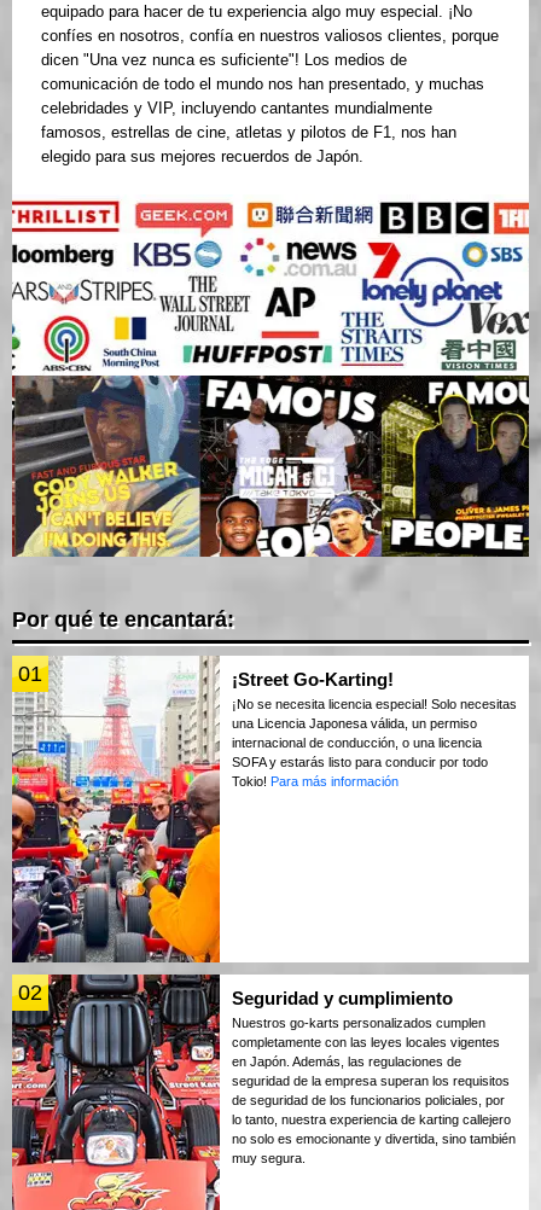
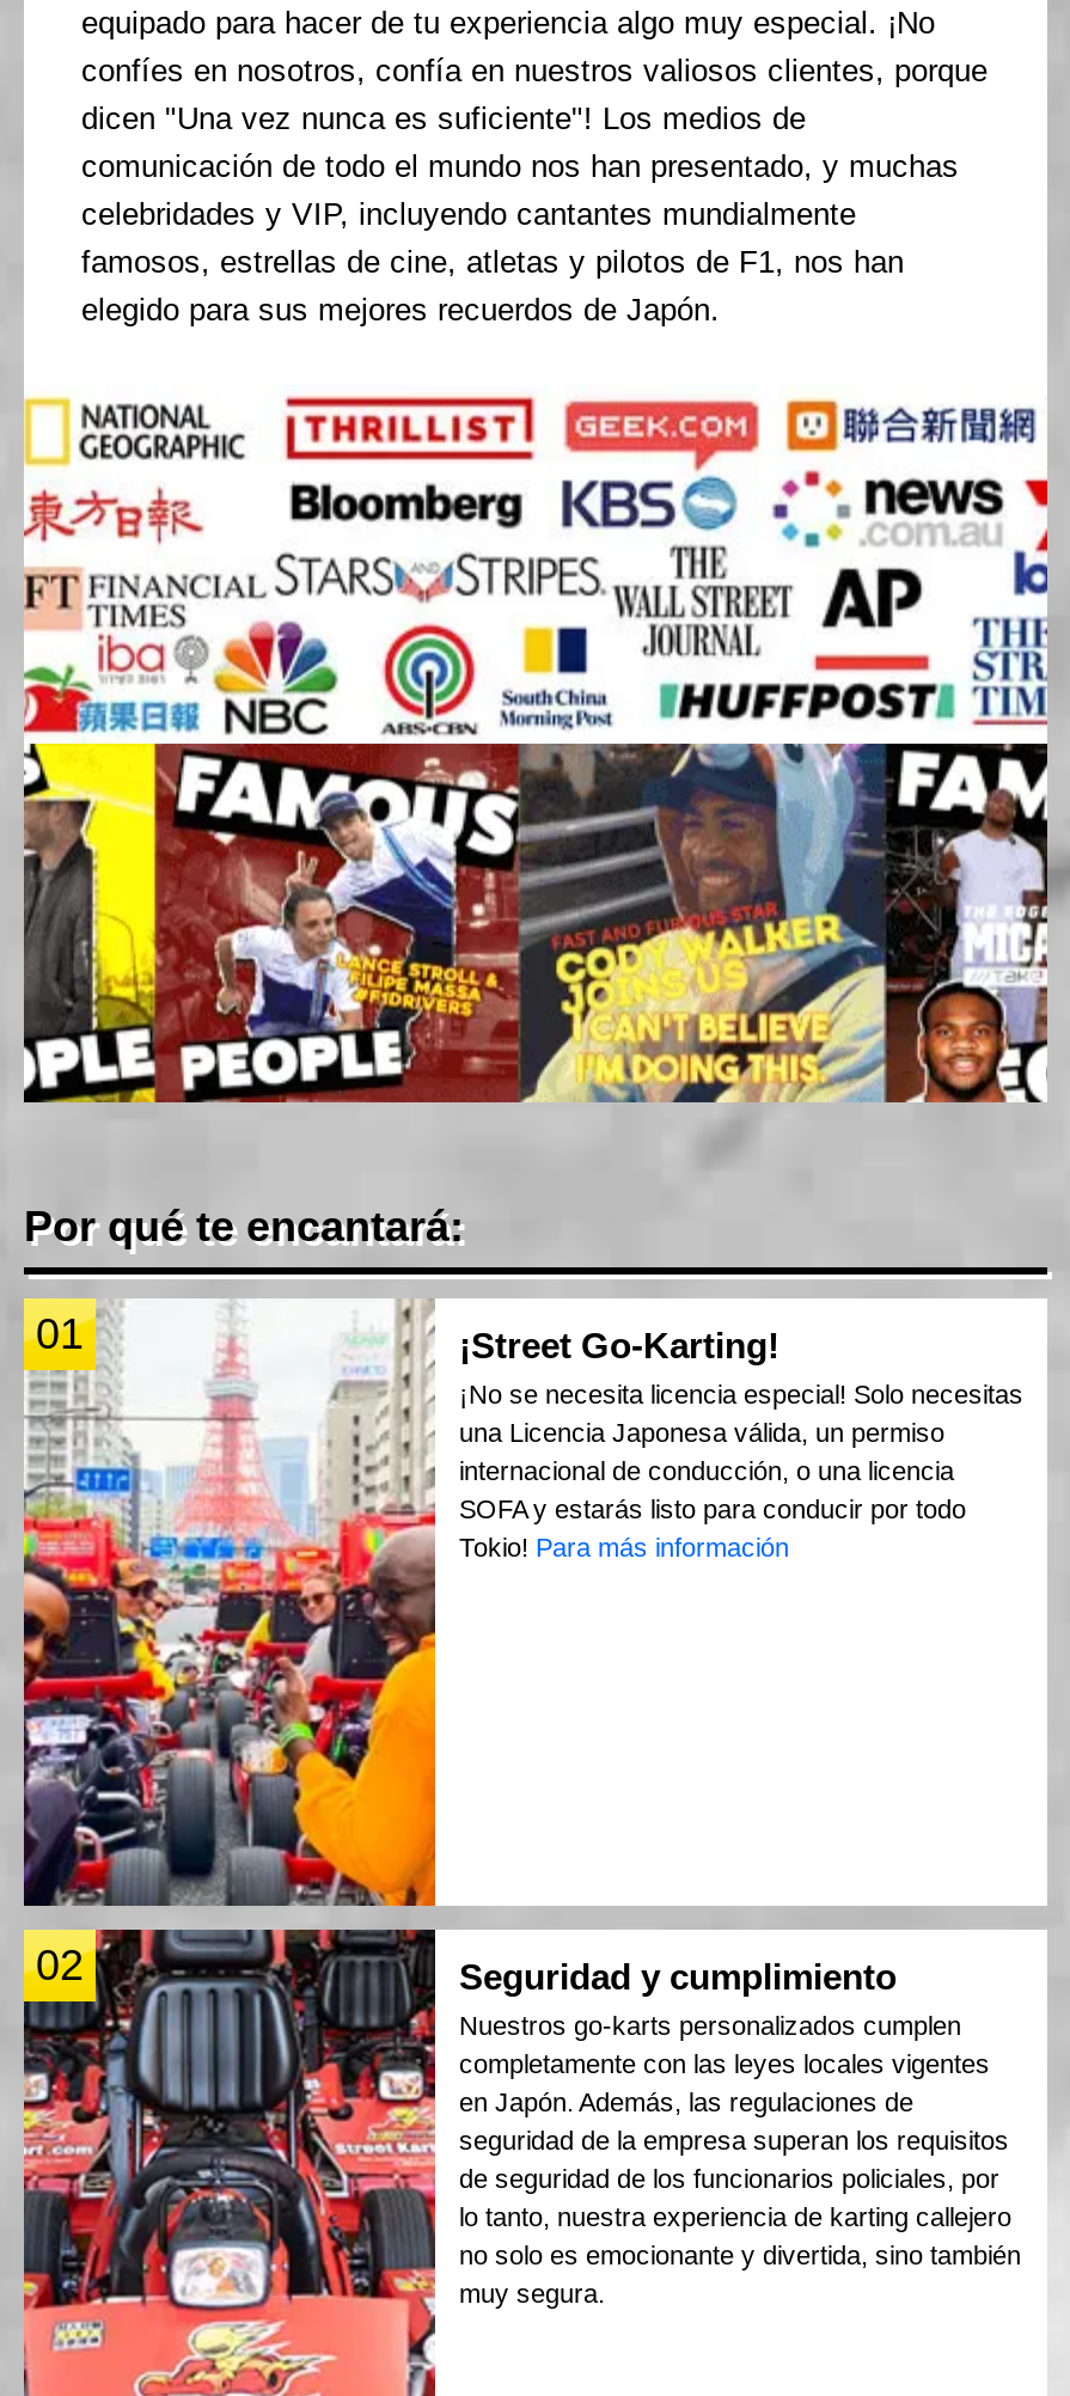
- [image]
+ [image]
